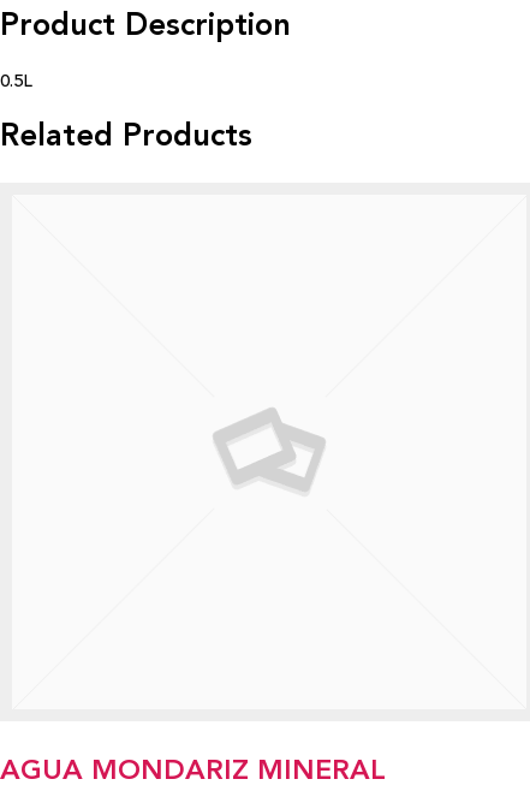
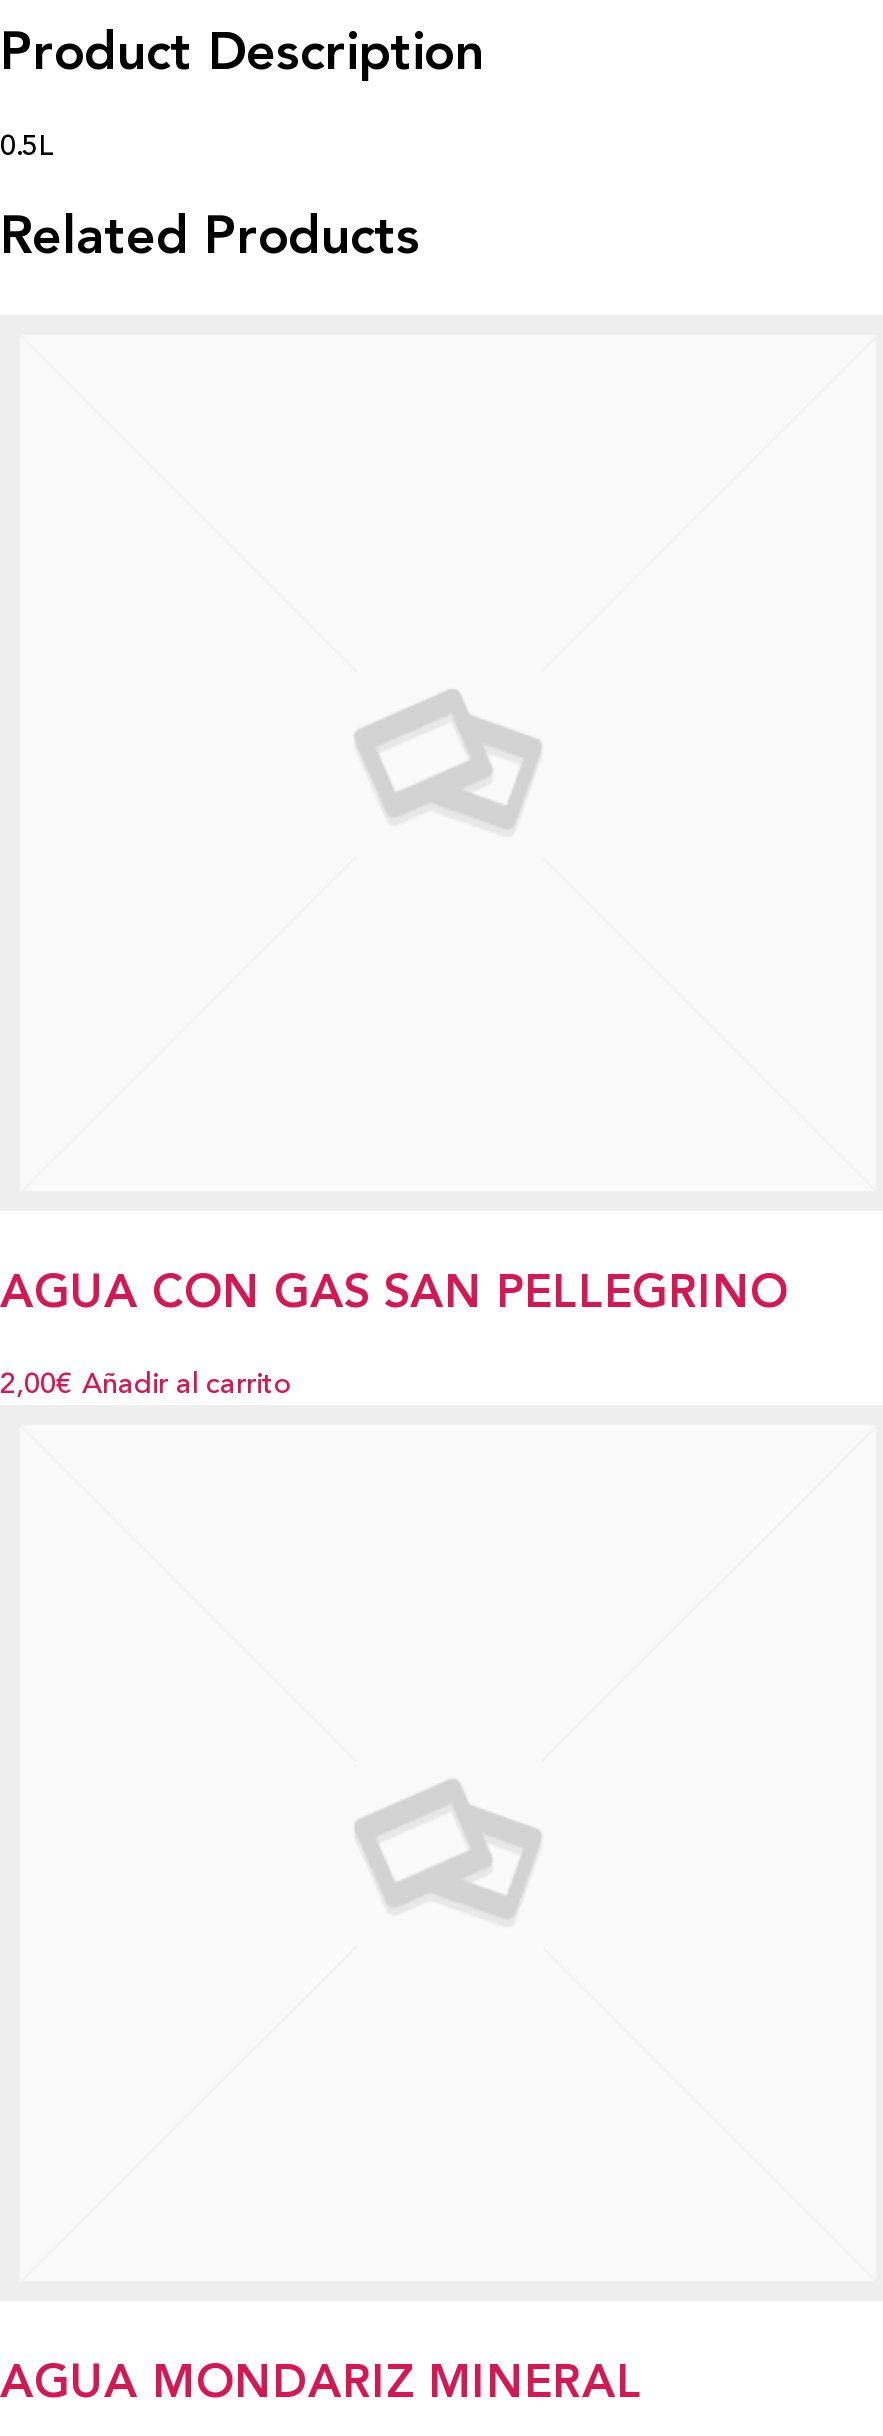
+ AGUA CON GAS SAN PELLEGRINO
+ 2,00€ Añadir al carrito
